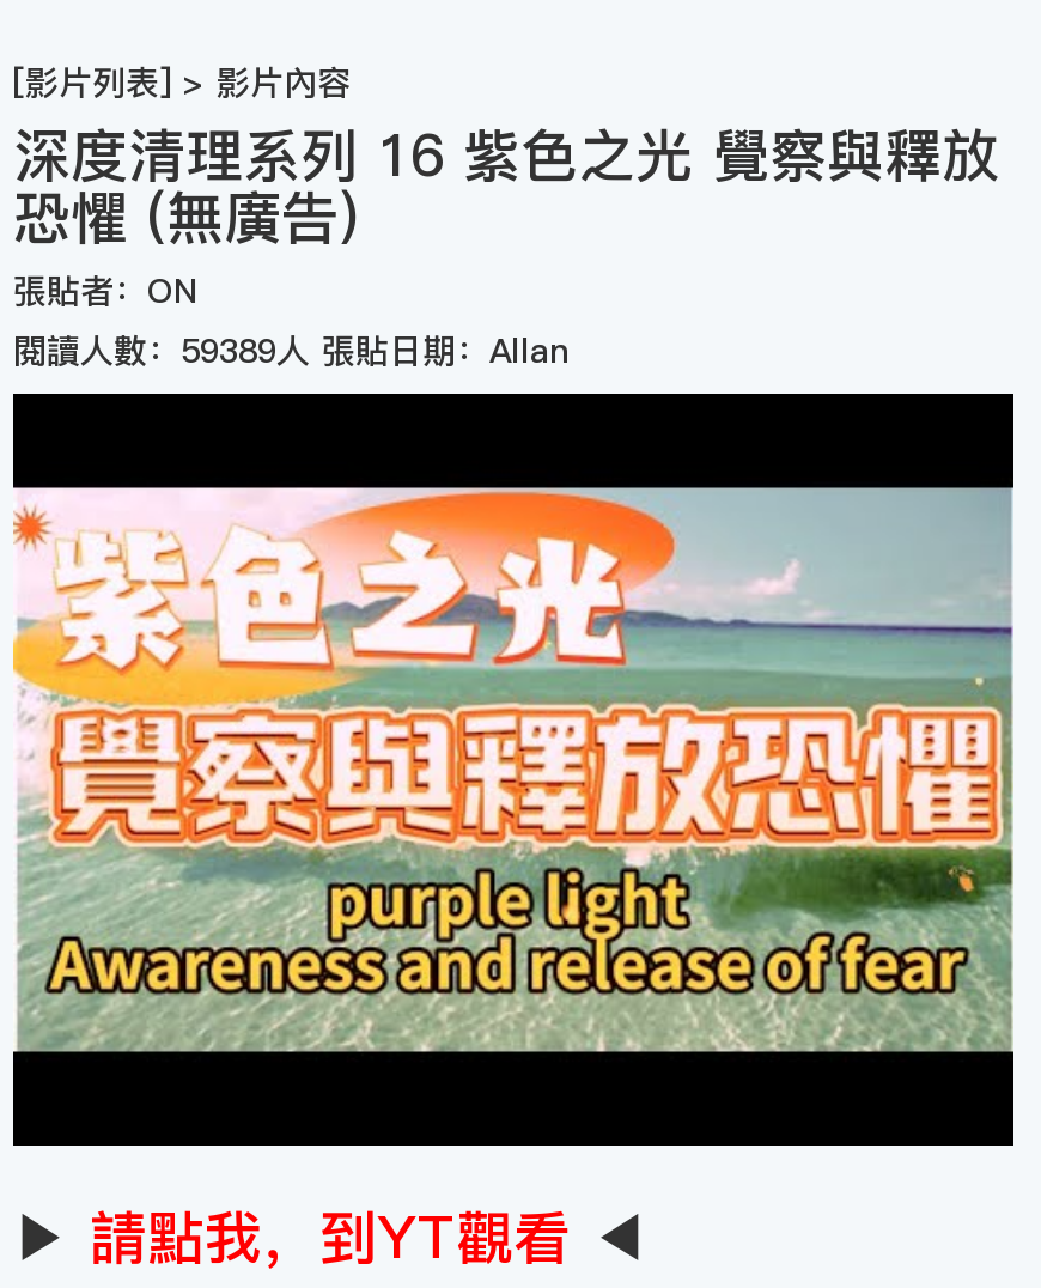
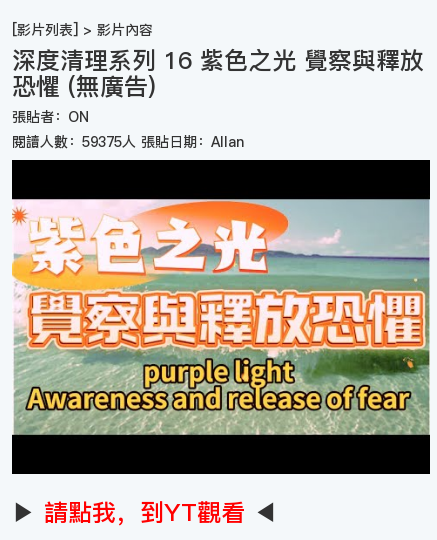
- 閱讀人數：59389人 張貼日期：Allan
+ 閱讀人數：59375人 張貼日期：Allan
